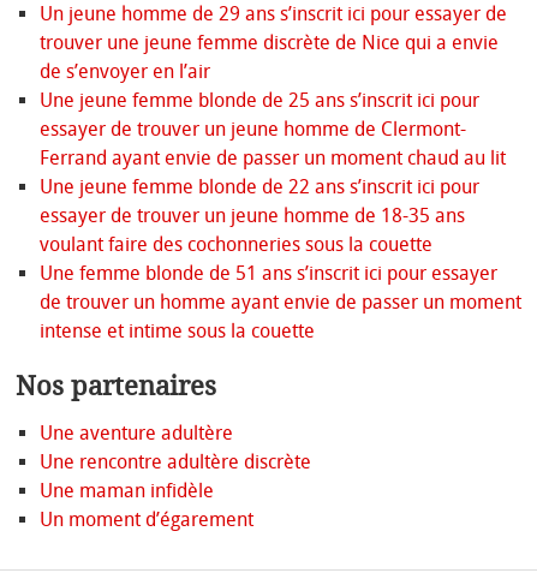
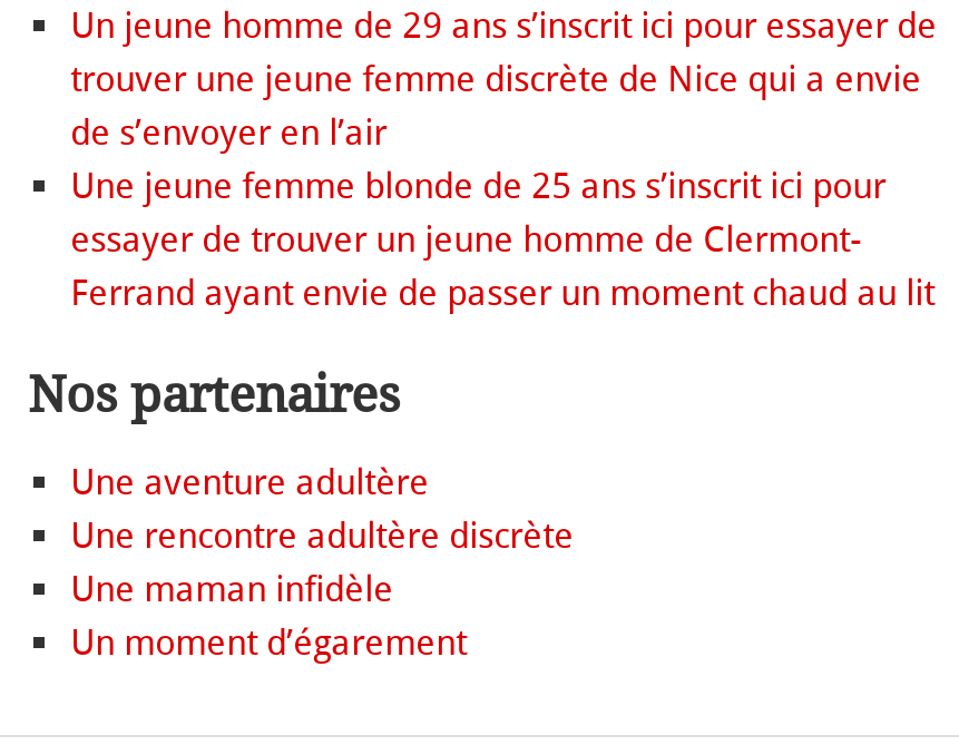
- Une jeune femme blonde de 22 ans s’inscrit ici pour
- essayer de trouver un jeune homme de 18-35 ans
- voulant faire des cochonneries sous la couette
- Une femme blonde de 51 ans s’inscrit ici pour essayer
- de trouver un homme ayant envie de passer un moment
- intense et intime sous la couette
